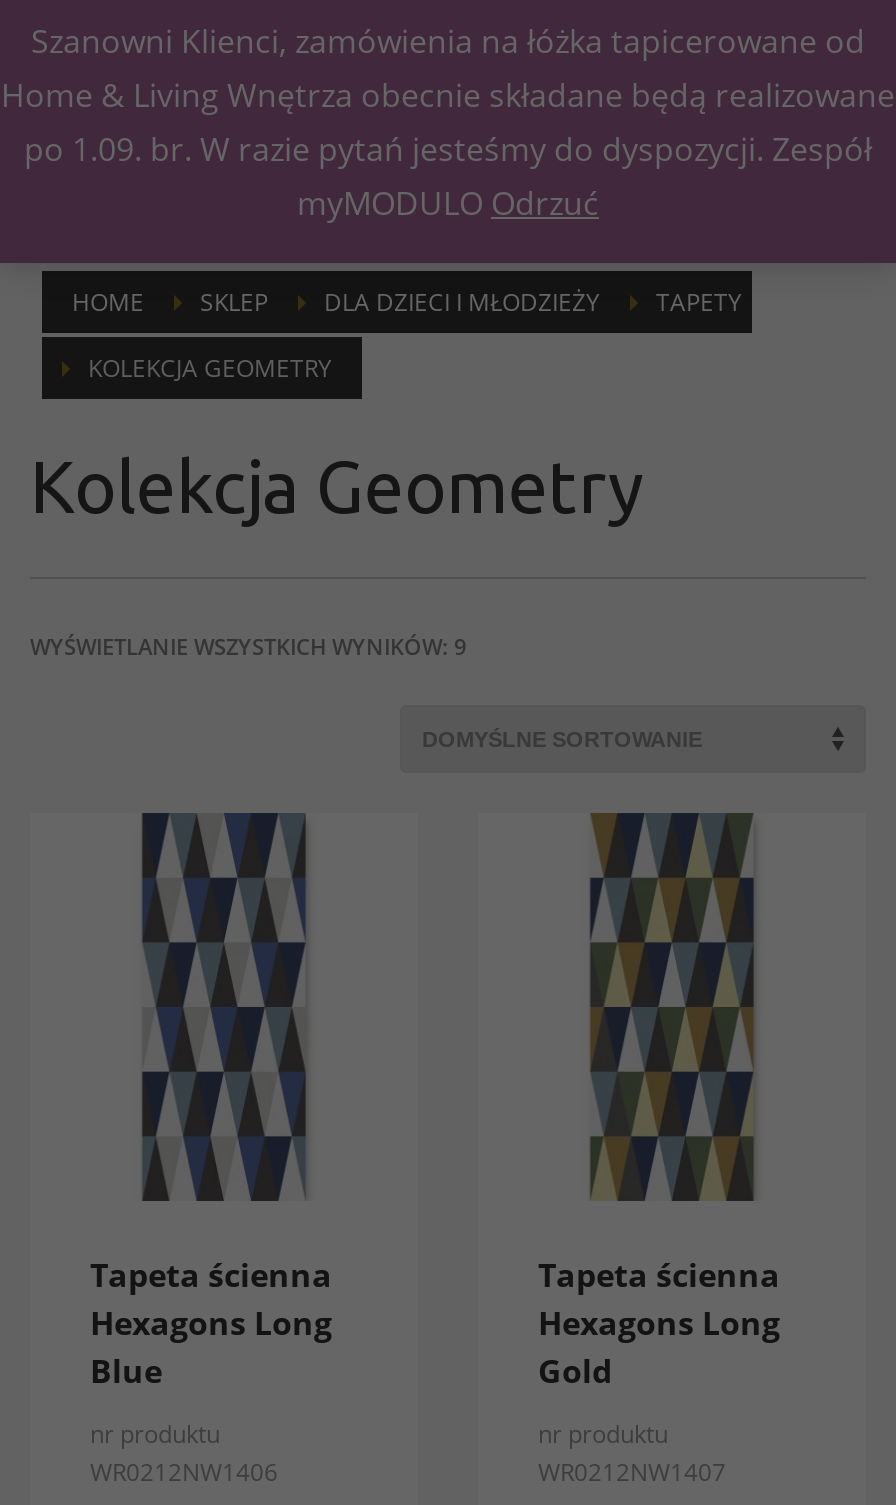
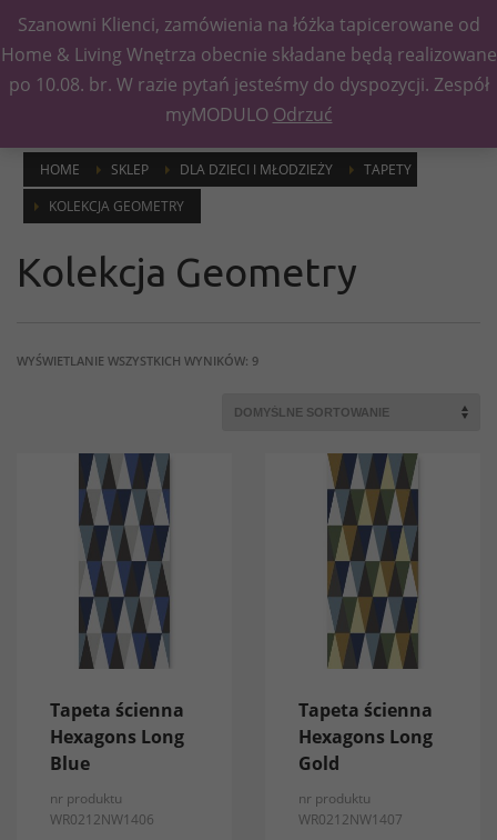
- po 1.09. br. W razie pytań jesteśmy do dyspozycji. Zespół
+ po 10.08. br. W razie pytań jesteśmy do dyspozycji. Zespół
